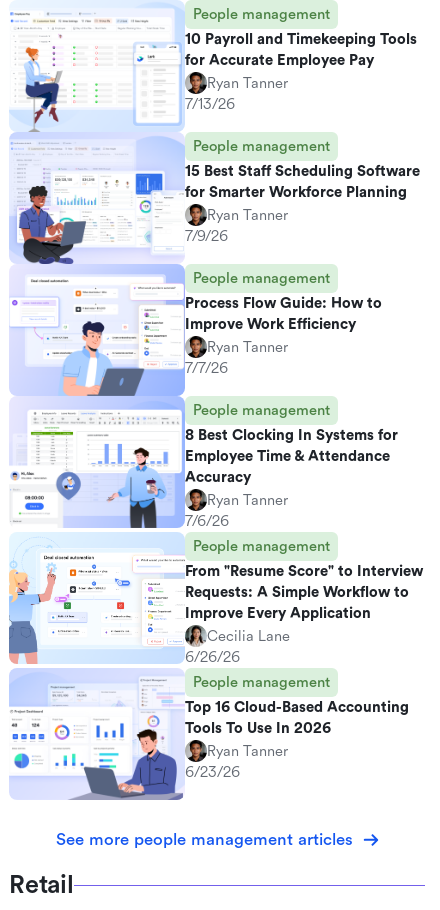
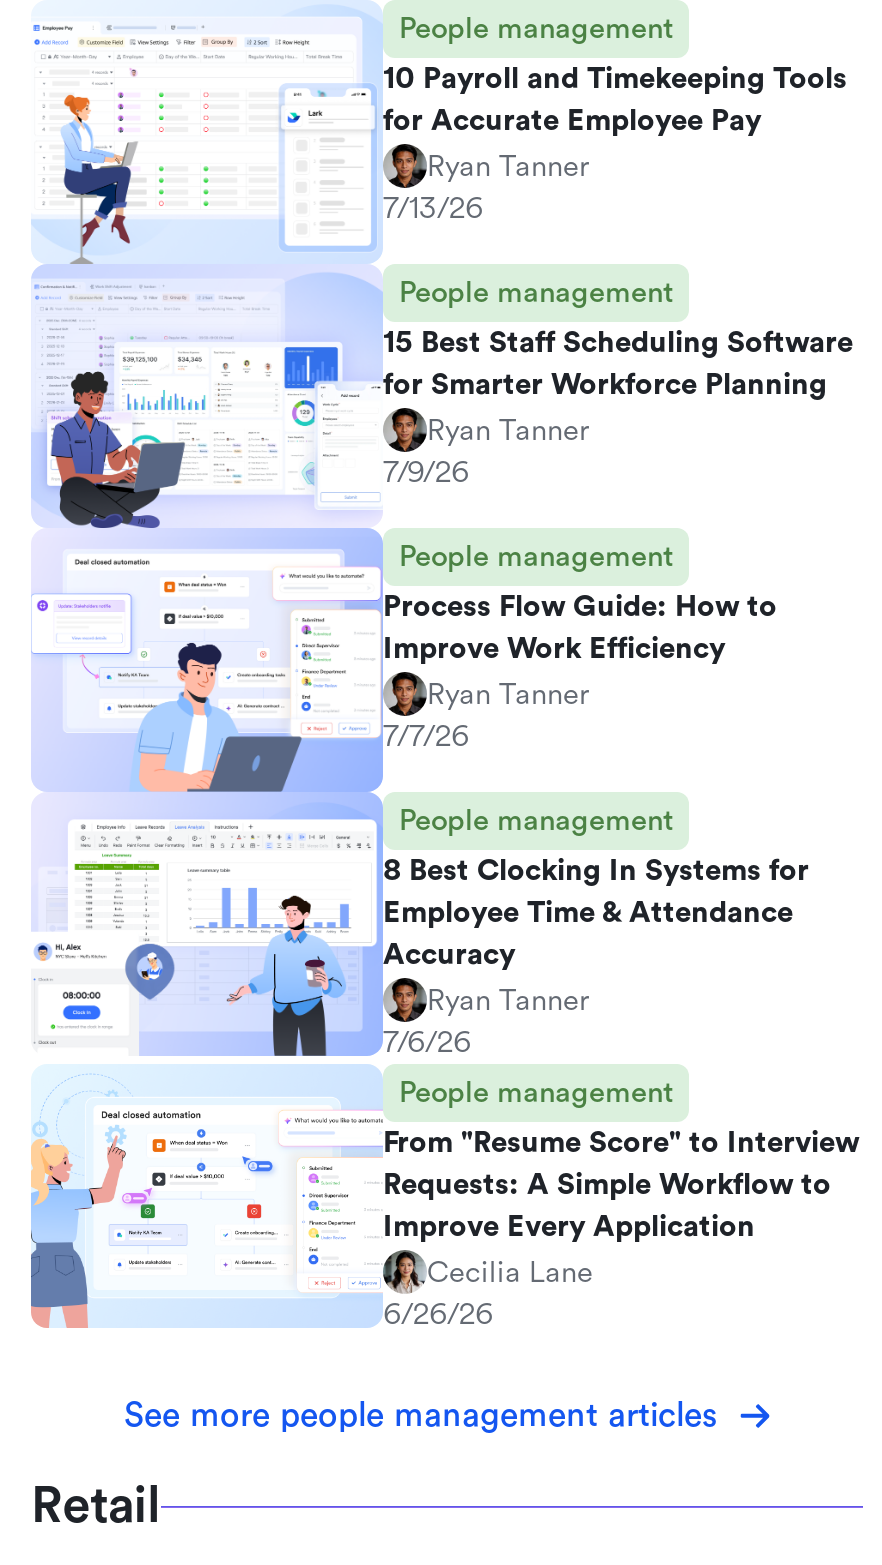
- [image]
- People management
- Top 16 Cloud-Based Accounting
- Tools To Use In 2026
- Ryan Tanner
- 6/23/26
